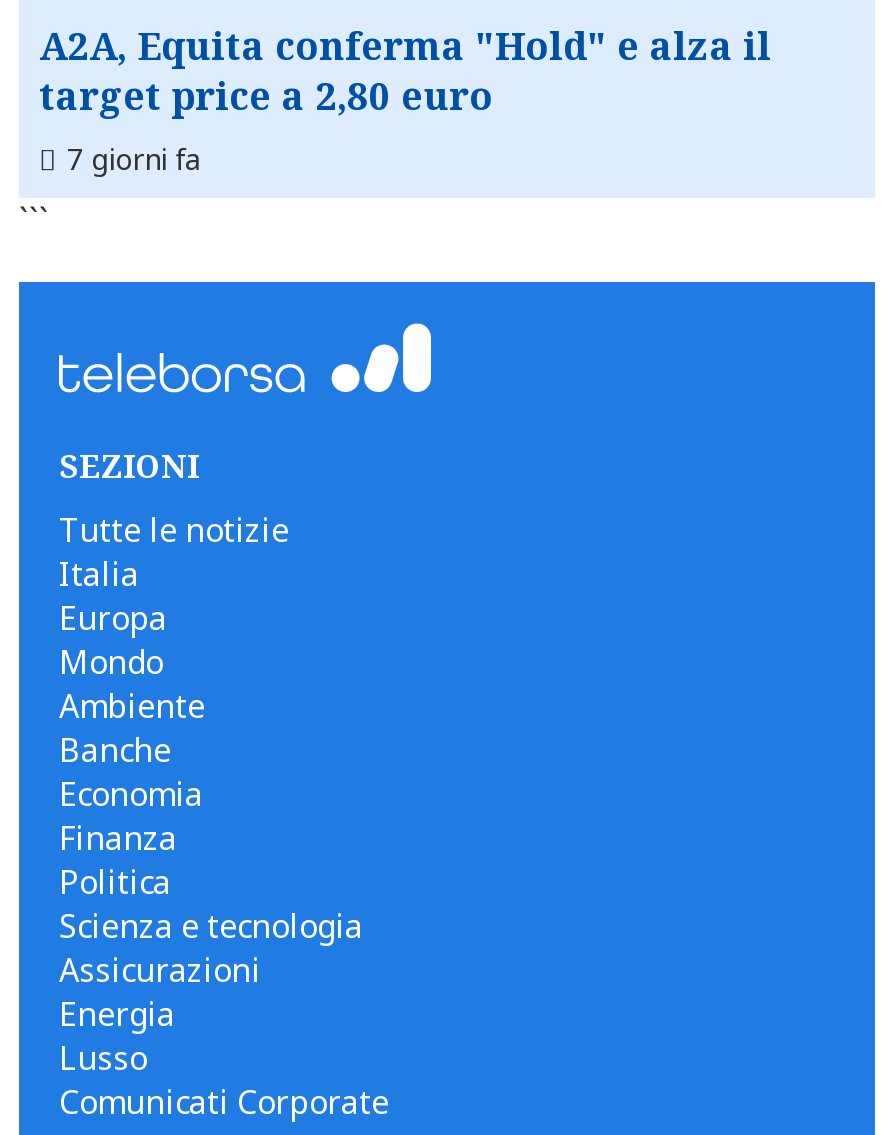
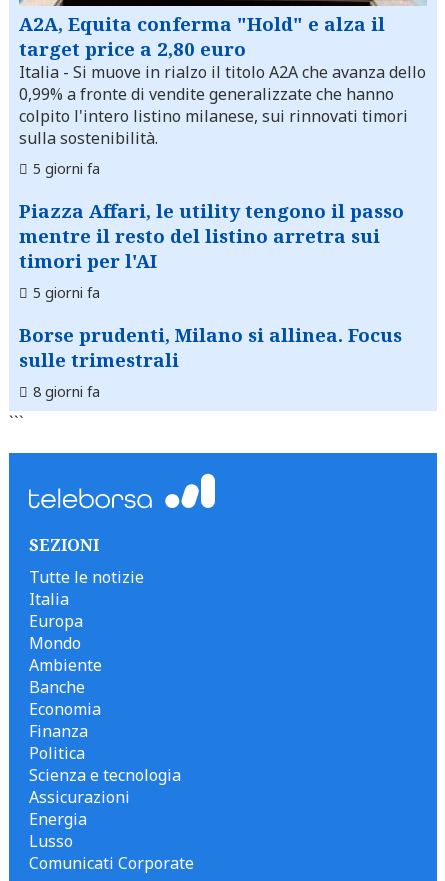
- 7 giorni fa
+ Italia - Si muove in rialzo il titolo A2A che avanza dello
+ 0,99% a fronte di vendite generalizzate che hanno
+ colpito l'intero listino milanese, sui rinnovati timori
+ sulla sostenibilità.
+ 5 giorni fa
+ Piazza Affari, le utility tengono il passo
+ mentre il resto del listino arretra sui
+ timori per l'AI
+ 5 giorni fa
+ Borse prudenti, Milano si allinea. Focus
+ sulle trimestrali
+ 8 giorni fa
